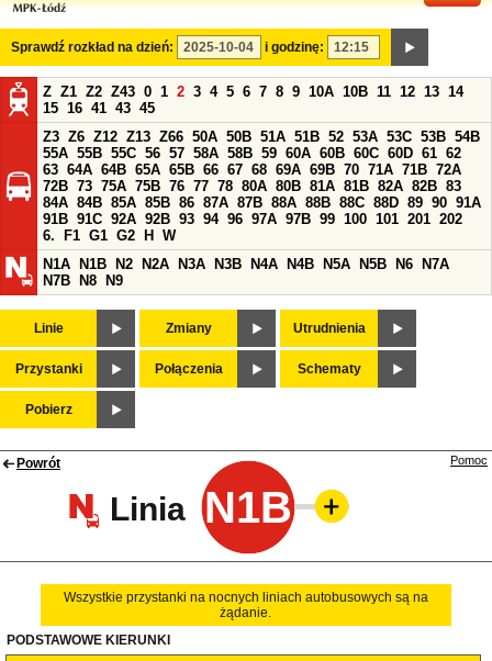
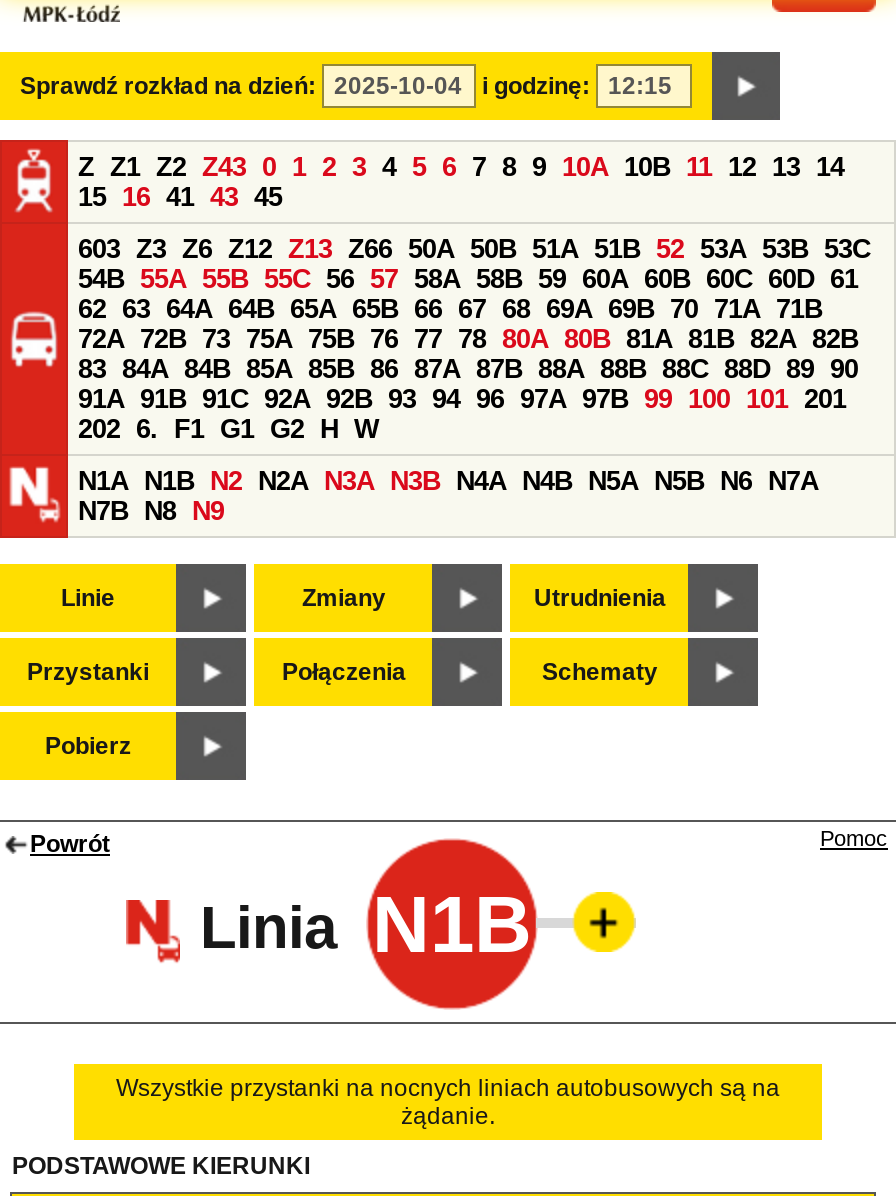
- Z3 Z6 Z12 Z13 Z66 50A 50B 51A 51B 52 53A 53C 53B 54B
- 55A 55B 55C 56 57 58A 58B 59 60A 60B 60C 60D 61 62
- 63 64A 64B 65A 65B 66 67 68 69A 69B 70 71A 71B 72A
- 72B 73 75A 75B 76 77 78 80A 80B 81A 81B 82A 82B 83
- 84A 84B 85A 85B 86 87A 87B 88A 88B 88C 88D 89 90 91A
- 91B 91C 92A 92B 93 94 96 97A 97B 99 100 101 201 202
- 6. F1 G1 G2 H W
+ 603 Z3 Z6 Z12 Z13 Z66 50A 50B 51A 51B 52 53A 53B 53C
+ 54B 55A 55B 55C 56 57 58A 58B 59 60A 60B 60C 60D 61
+ 62 63 64A 64B 65A 65B 66 67 68 69A 69B 70 71A 71B
+ 72A 72B 73 75A 75B 76 77 78 80A 80B 81A 81B 82A 82B
+ 83 84A 84B 85A 85B 86 87A 87B 88A 88B 88C 88D 89 90
+ 91A 91B 91C 92A 92B 93 94 96 97A 97B 99 100 101 201
+ 202 6. F1 G1 G2 H W
